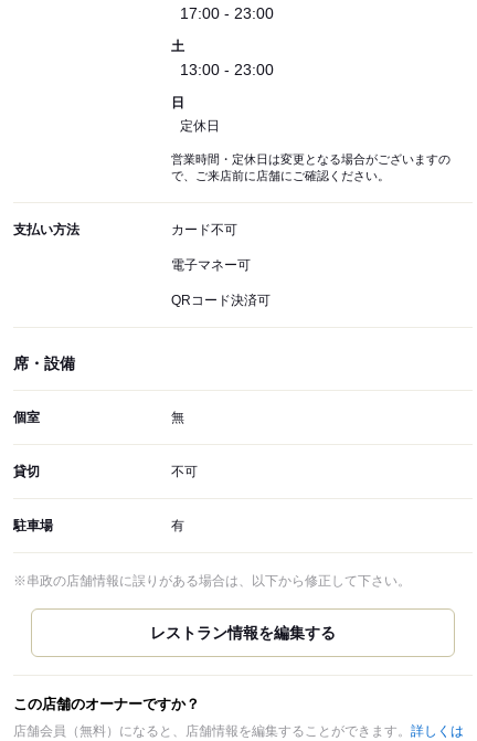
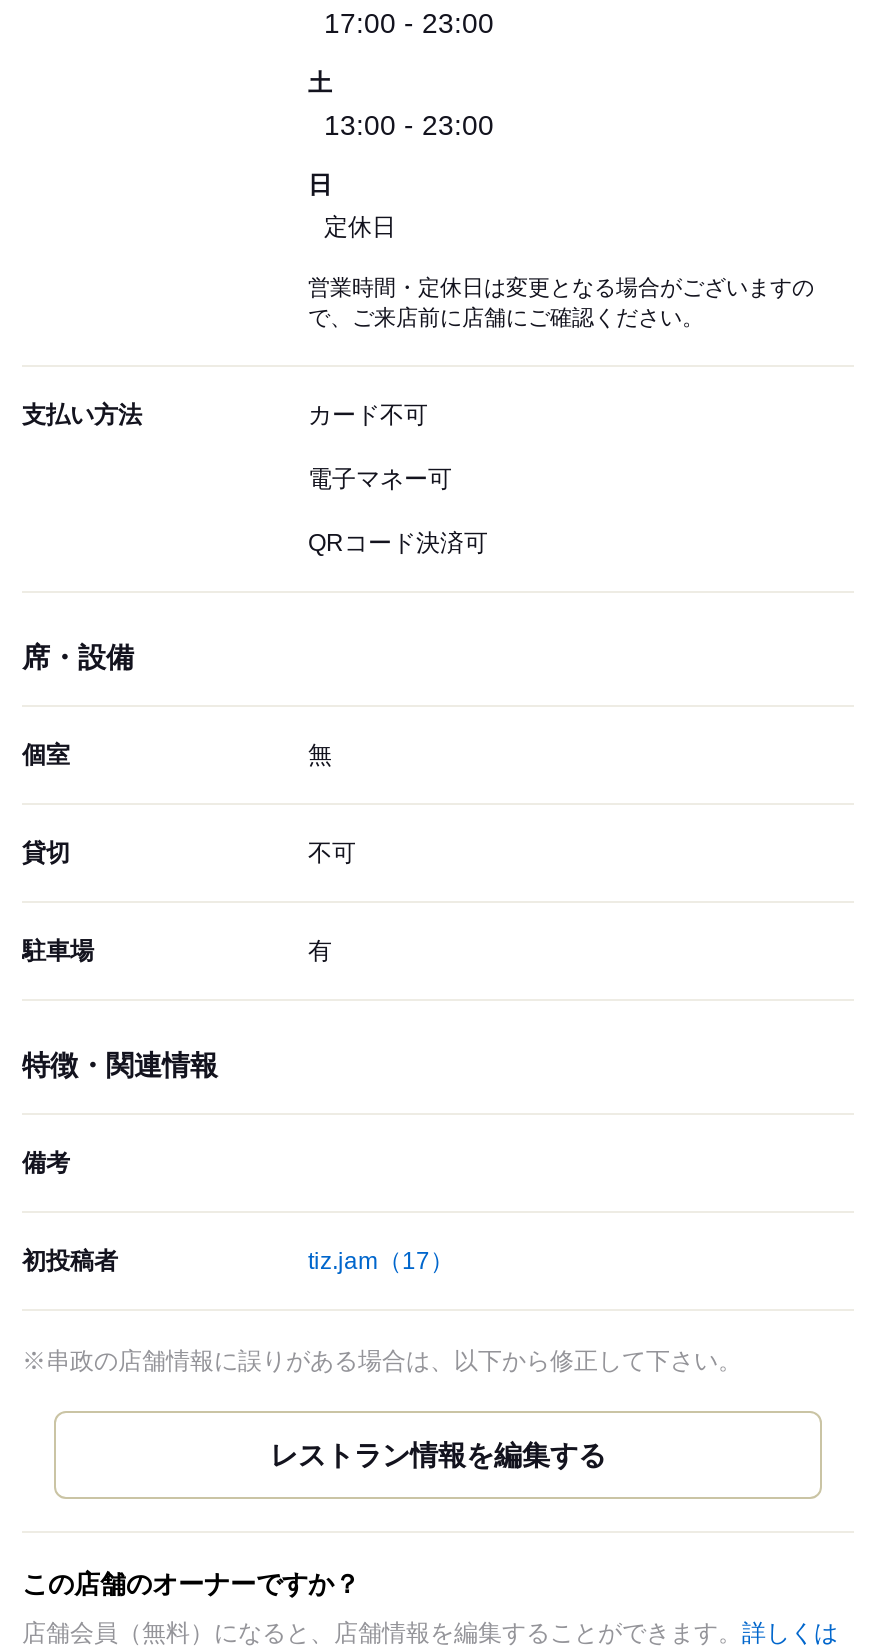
+ 特徴・関連情報
+ 備考
+ 初投稿者
+ tiz.jam（17）
